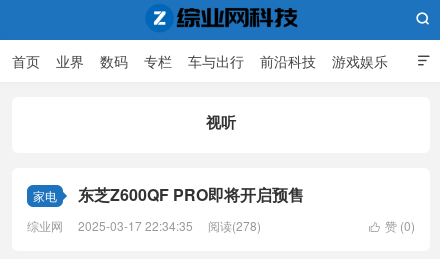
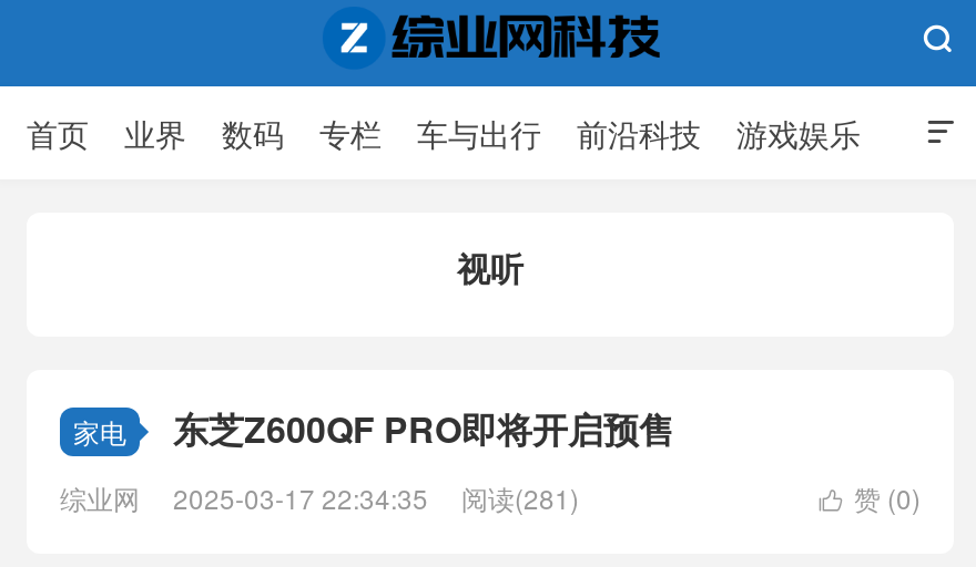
- 综业网 2025-03-17 22:34:35 阅读(278)
+ 综业网 2025-03-17 22:34:35 阅读(281)
